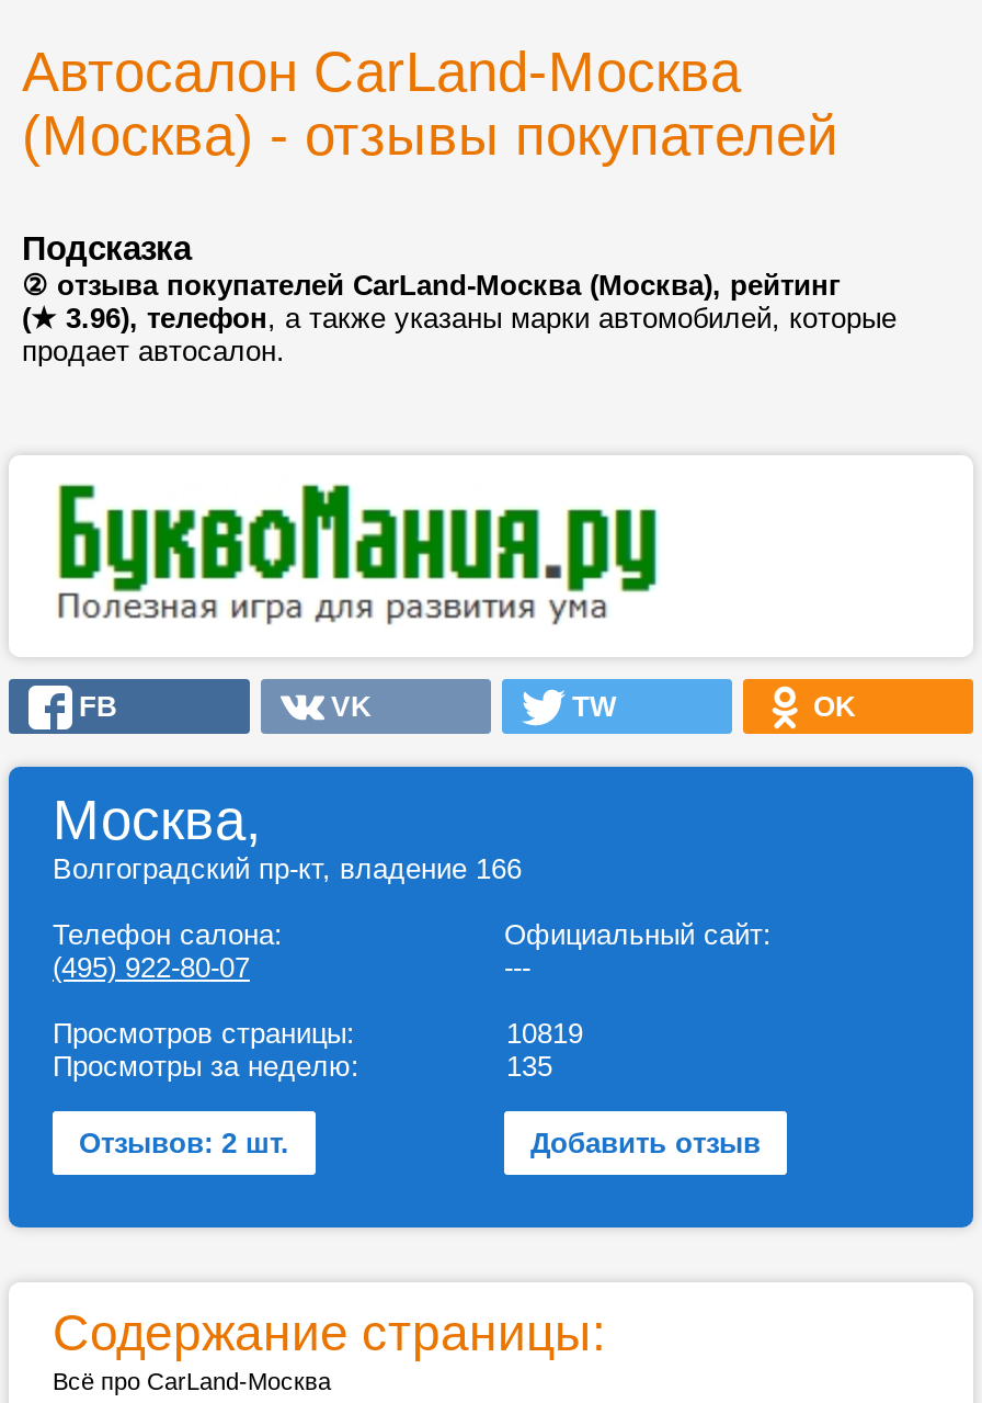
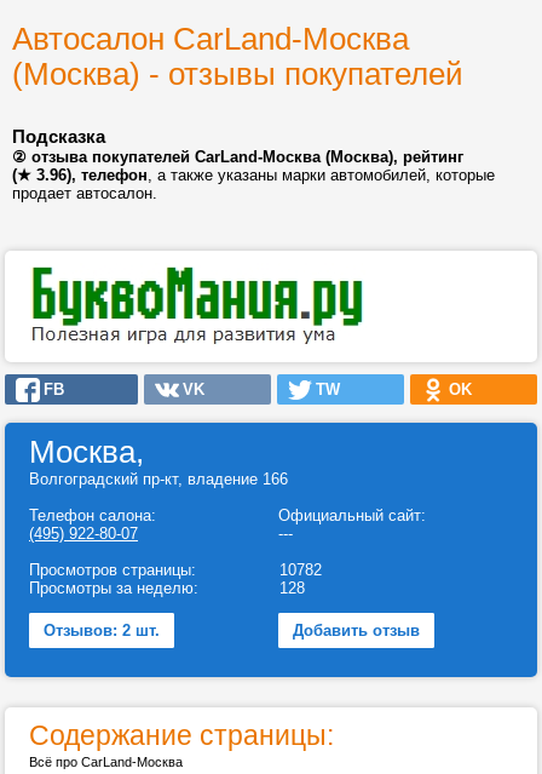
- 10819
+ 10782

- 135
+ 128
